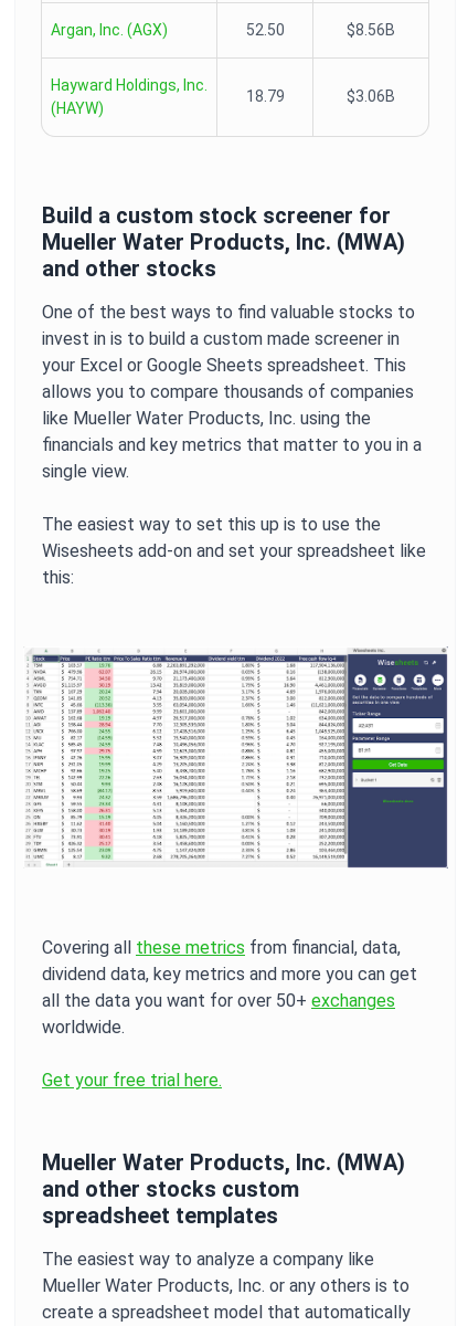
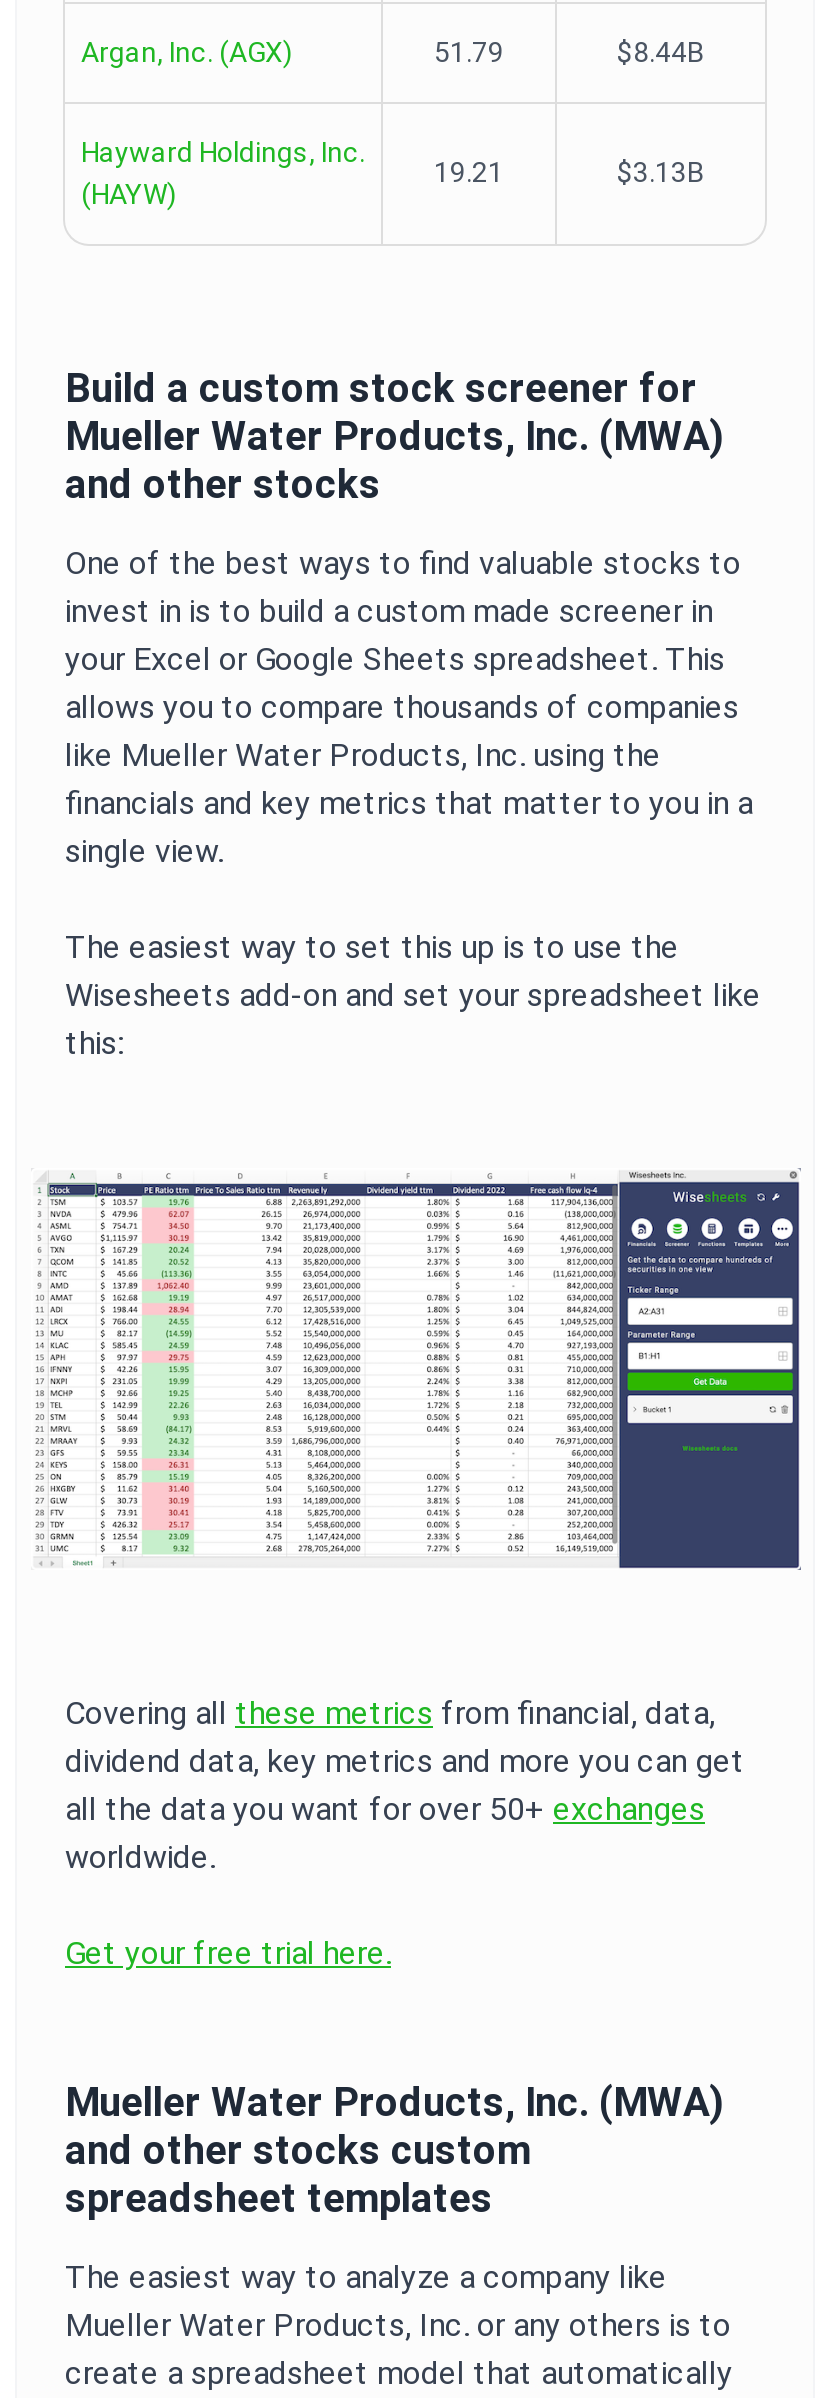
- 52.50
- $8.56B
+ 51.79
+ $8.44B

- 18.79
- $3.06B
+ 19.21
+ $3.13B
